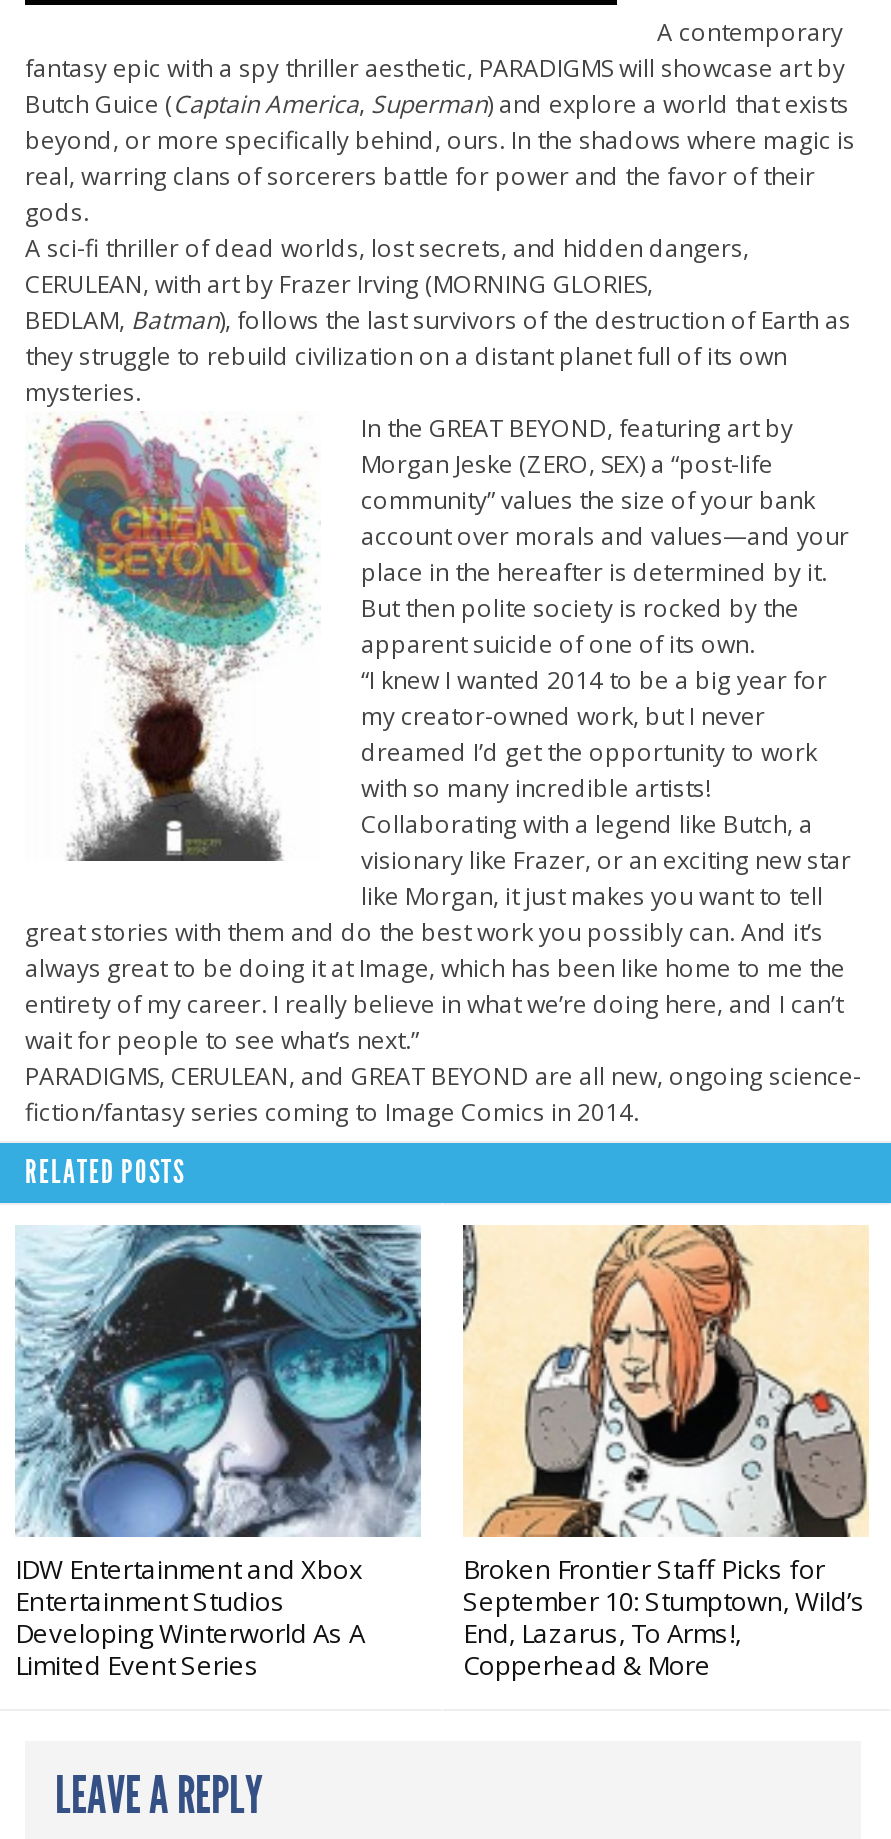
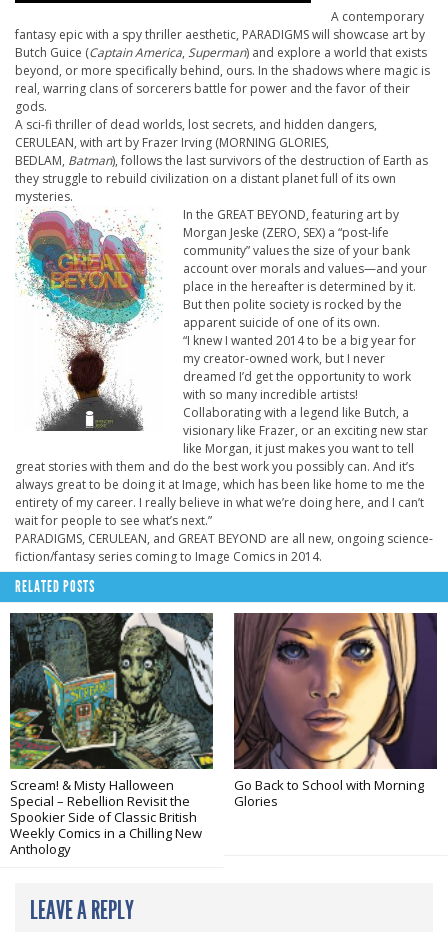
- [image]
- IDW Entertainment and Xbox
- Entertainment Studios
- Developing Winterworld As A
- Limited Event Series
+ [image]
+ Scream! & Misty Halloween
+ Special – Rebellion Revisit the
+ Spookier Side of Classic British
+ Weekly Comics in a Chilling New
+ Anthology

- [image]
- Broken Frontier Staff Picks for
- September 10: Stumptown, Wild’s
- End, Lazarus, To Arms!,
- Copperhead & More
+ [image]
+ Go Back to School with Morning
+ Glories
